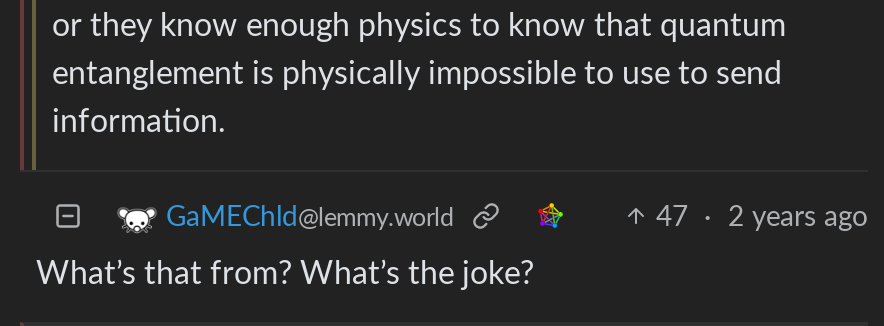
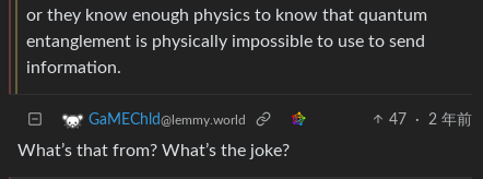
- 47 · 2 years ago
+ 47 · 2 年前
